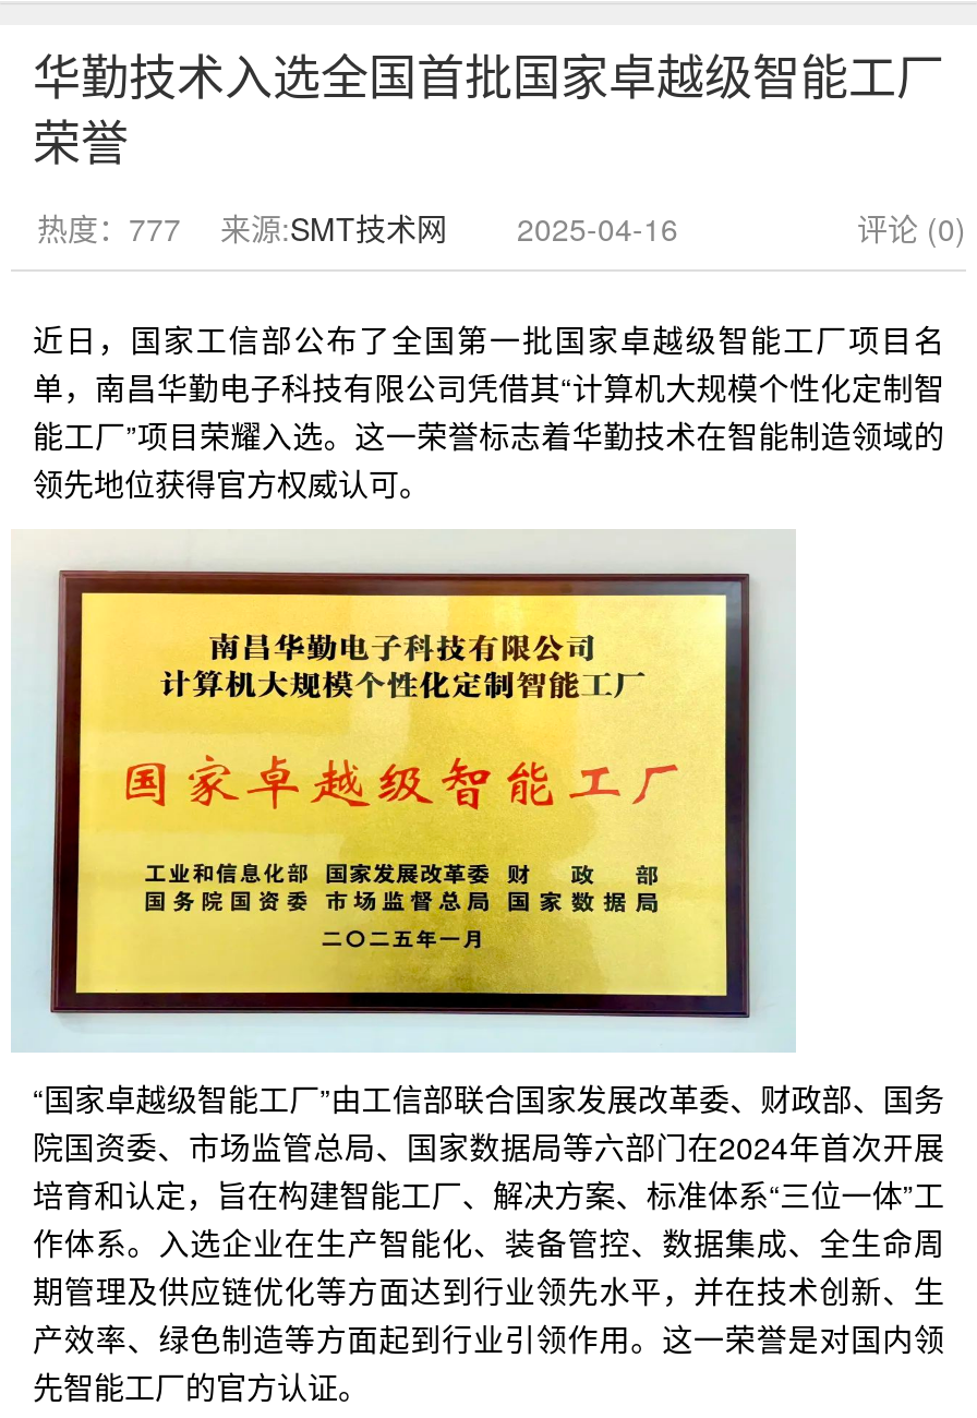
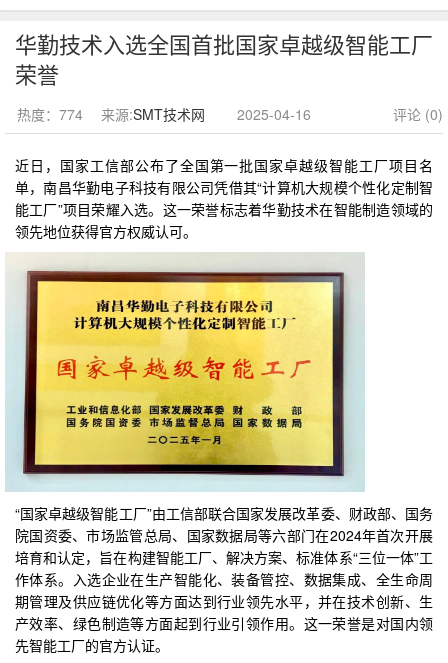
- 热度：777来源:SMT技术网
+ 热度：774来源:SMT技术网
